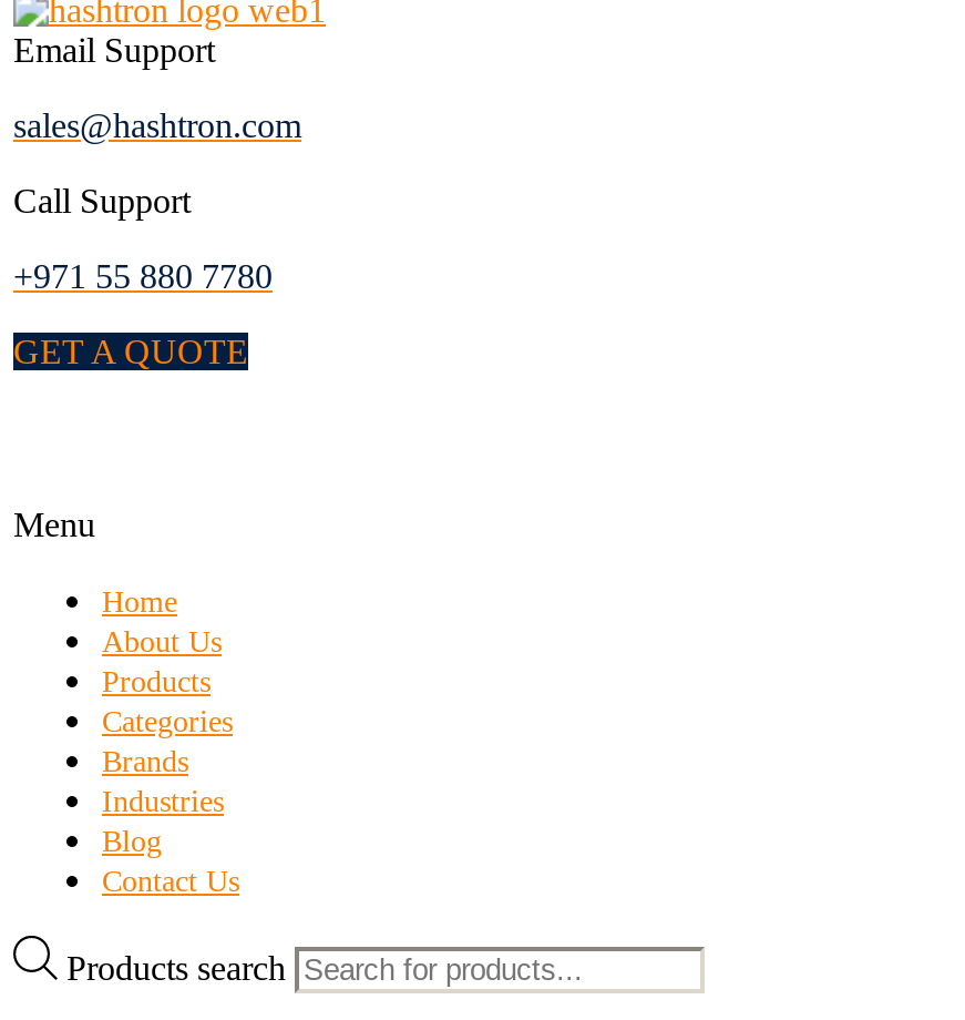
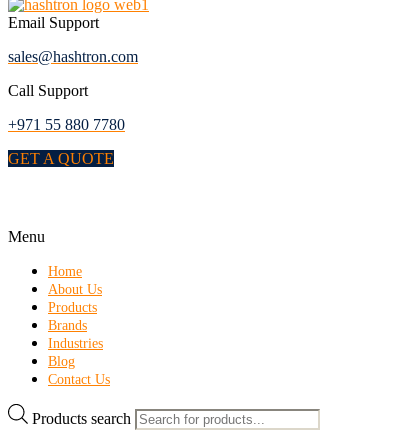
- Categories
